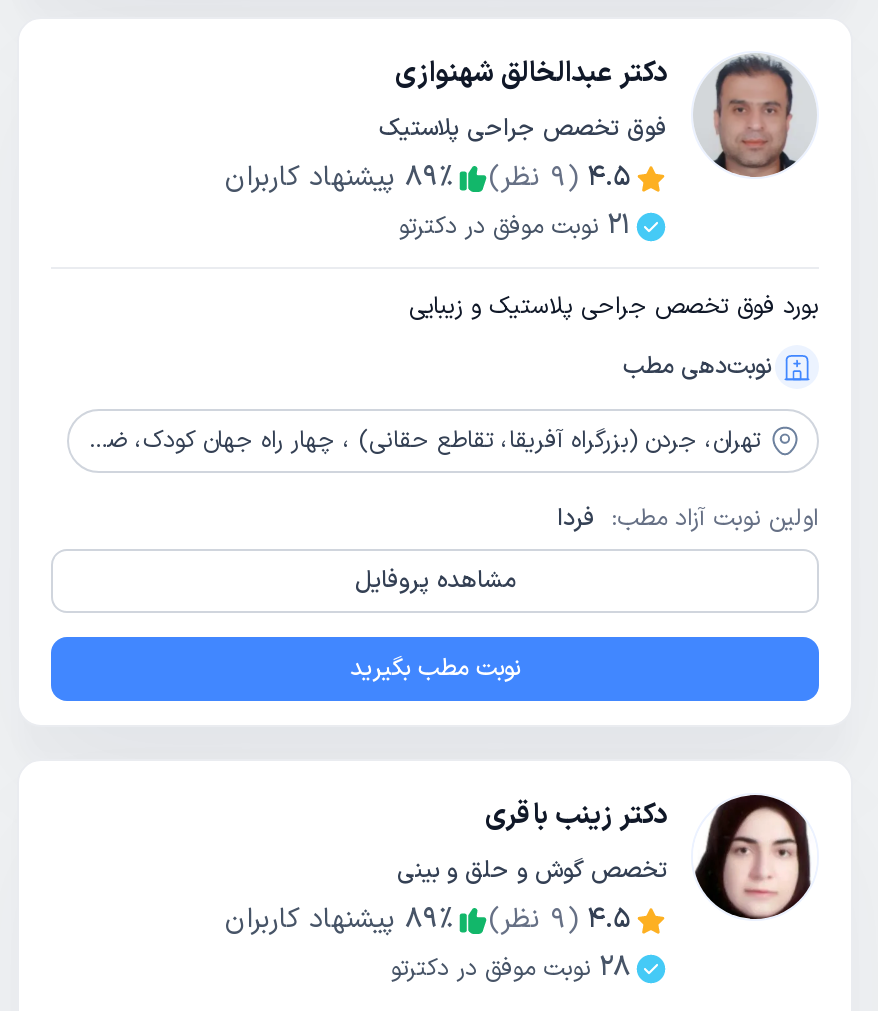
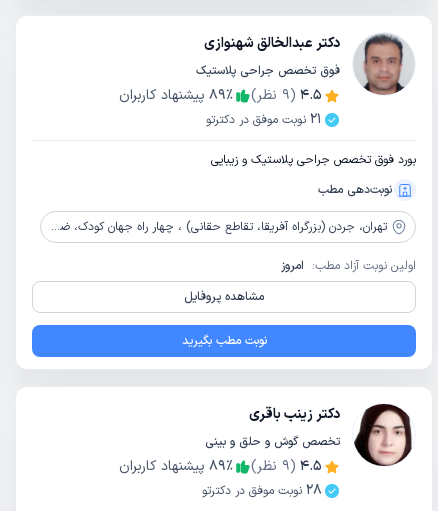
- اولین نوبت آزاد مطب: فردا
+ اولین نوبت آزاد مطب: امروز
